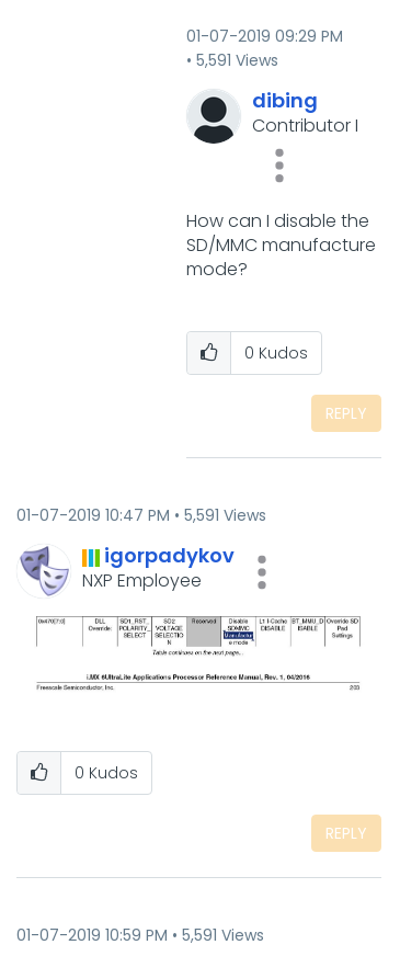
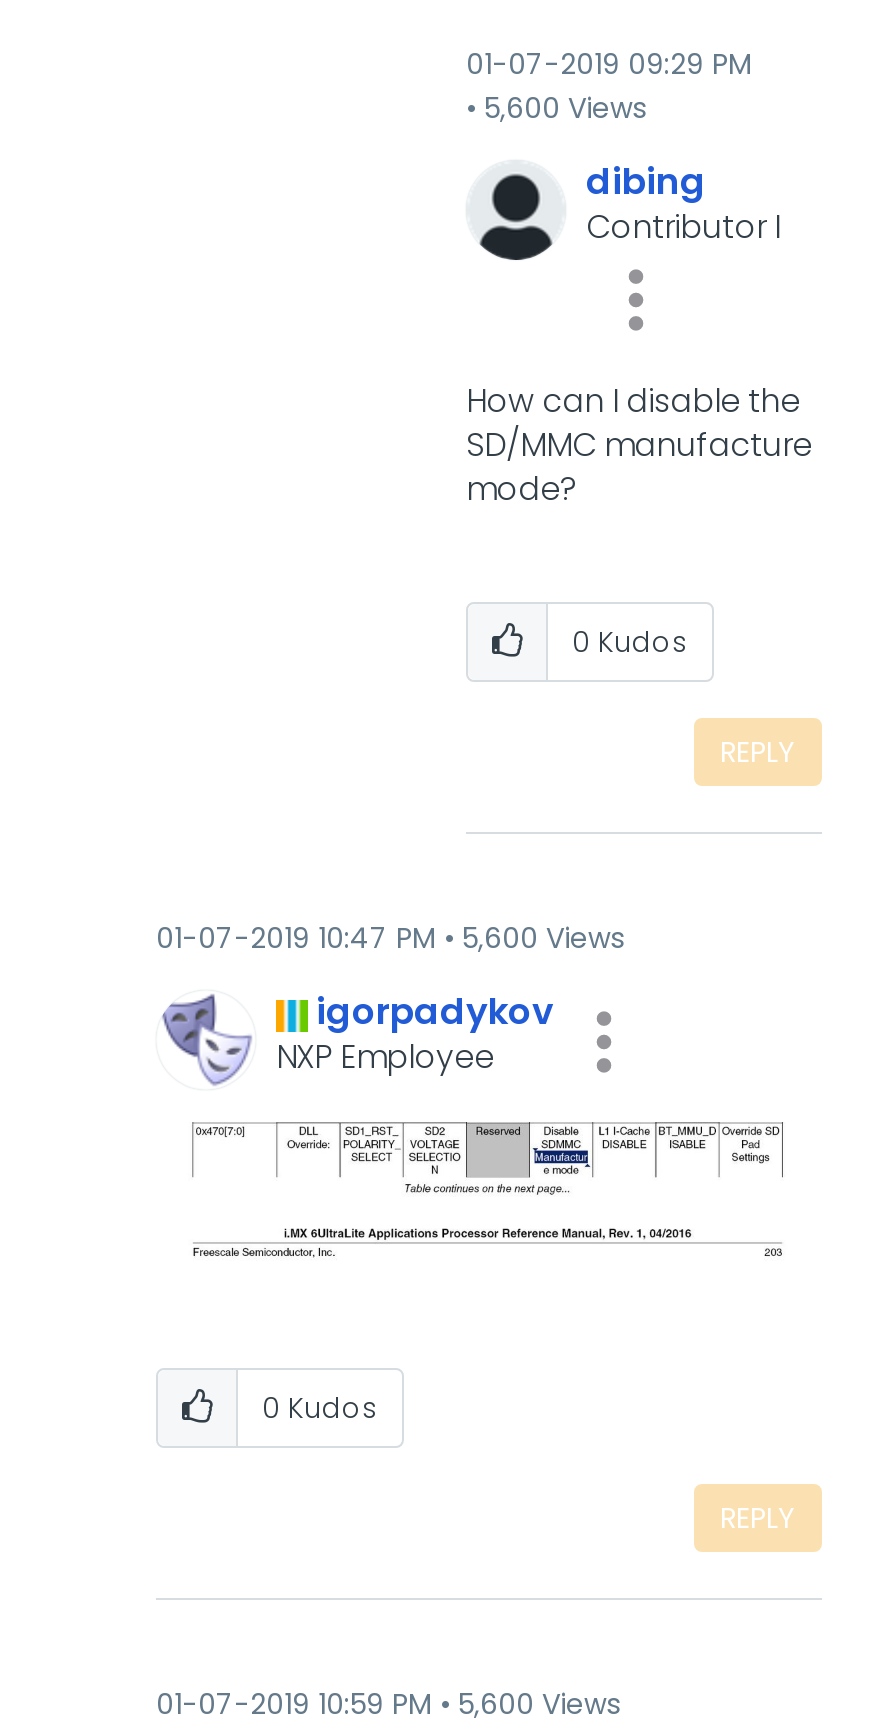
- 5,591 Views
+ 5,600 Views

- 01-07-2019 10:47 PM 5,591 Views
+ 01-07-2019 10:47 PM 5,600 Views

- 01-07-2019 10:59 PM 5,591 Views
+ 01-07-2019 10:59 PM 5,600 Views
